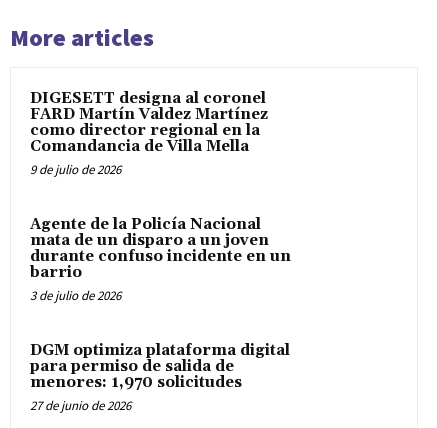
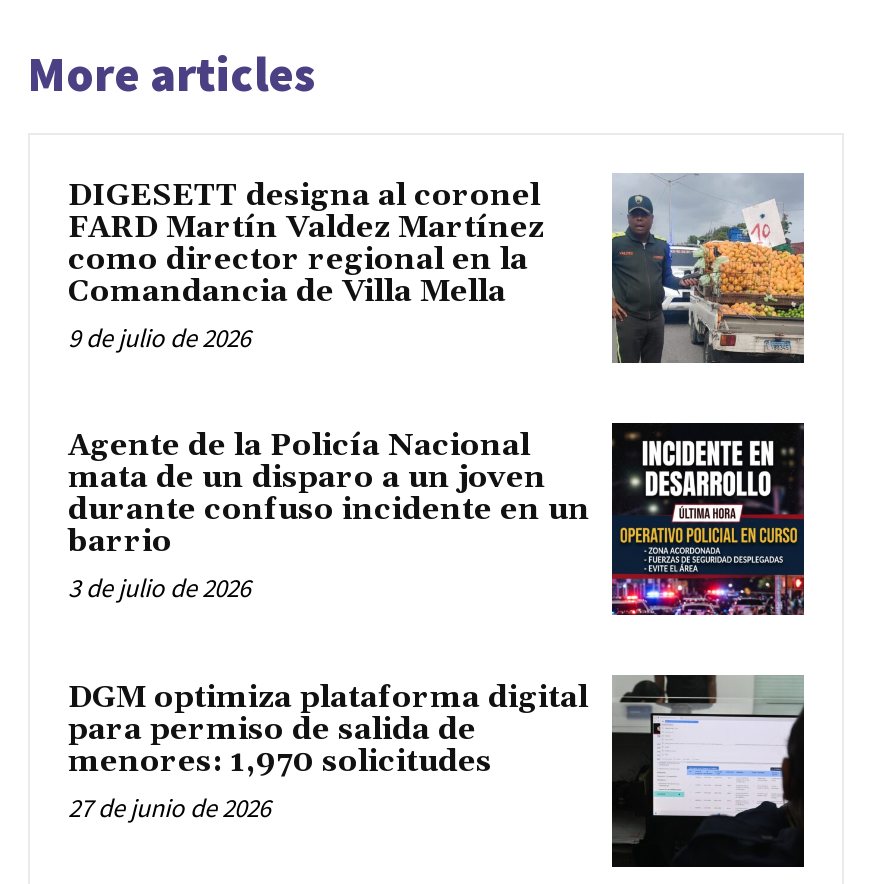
+ [image]

+ [image]

+ [image]
